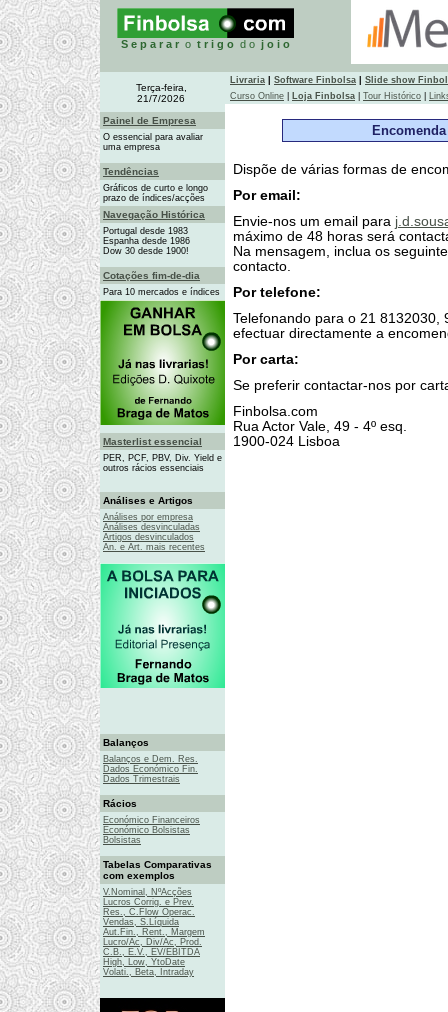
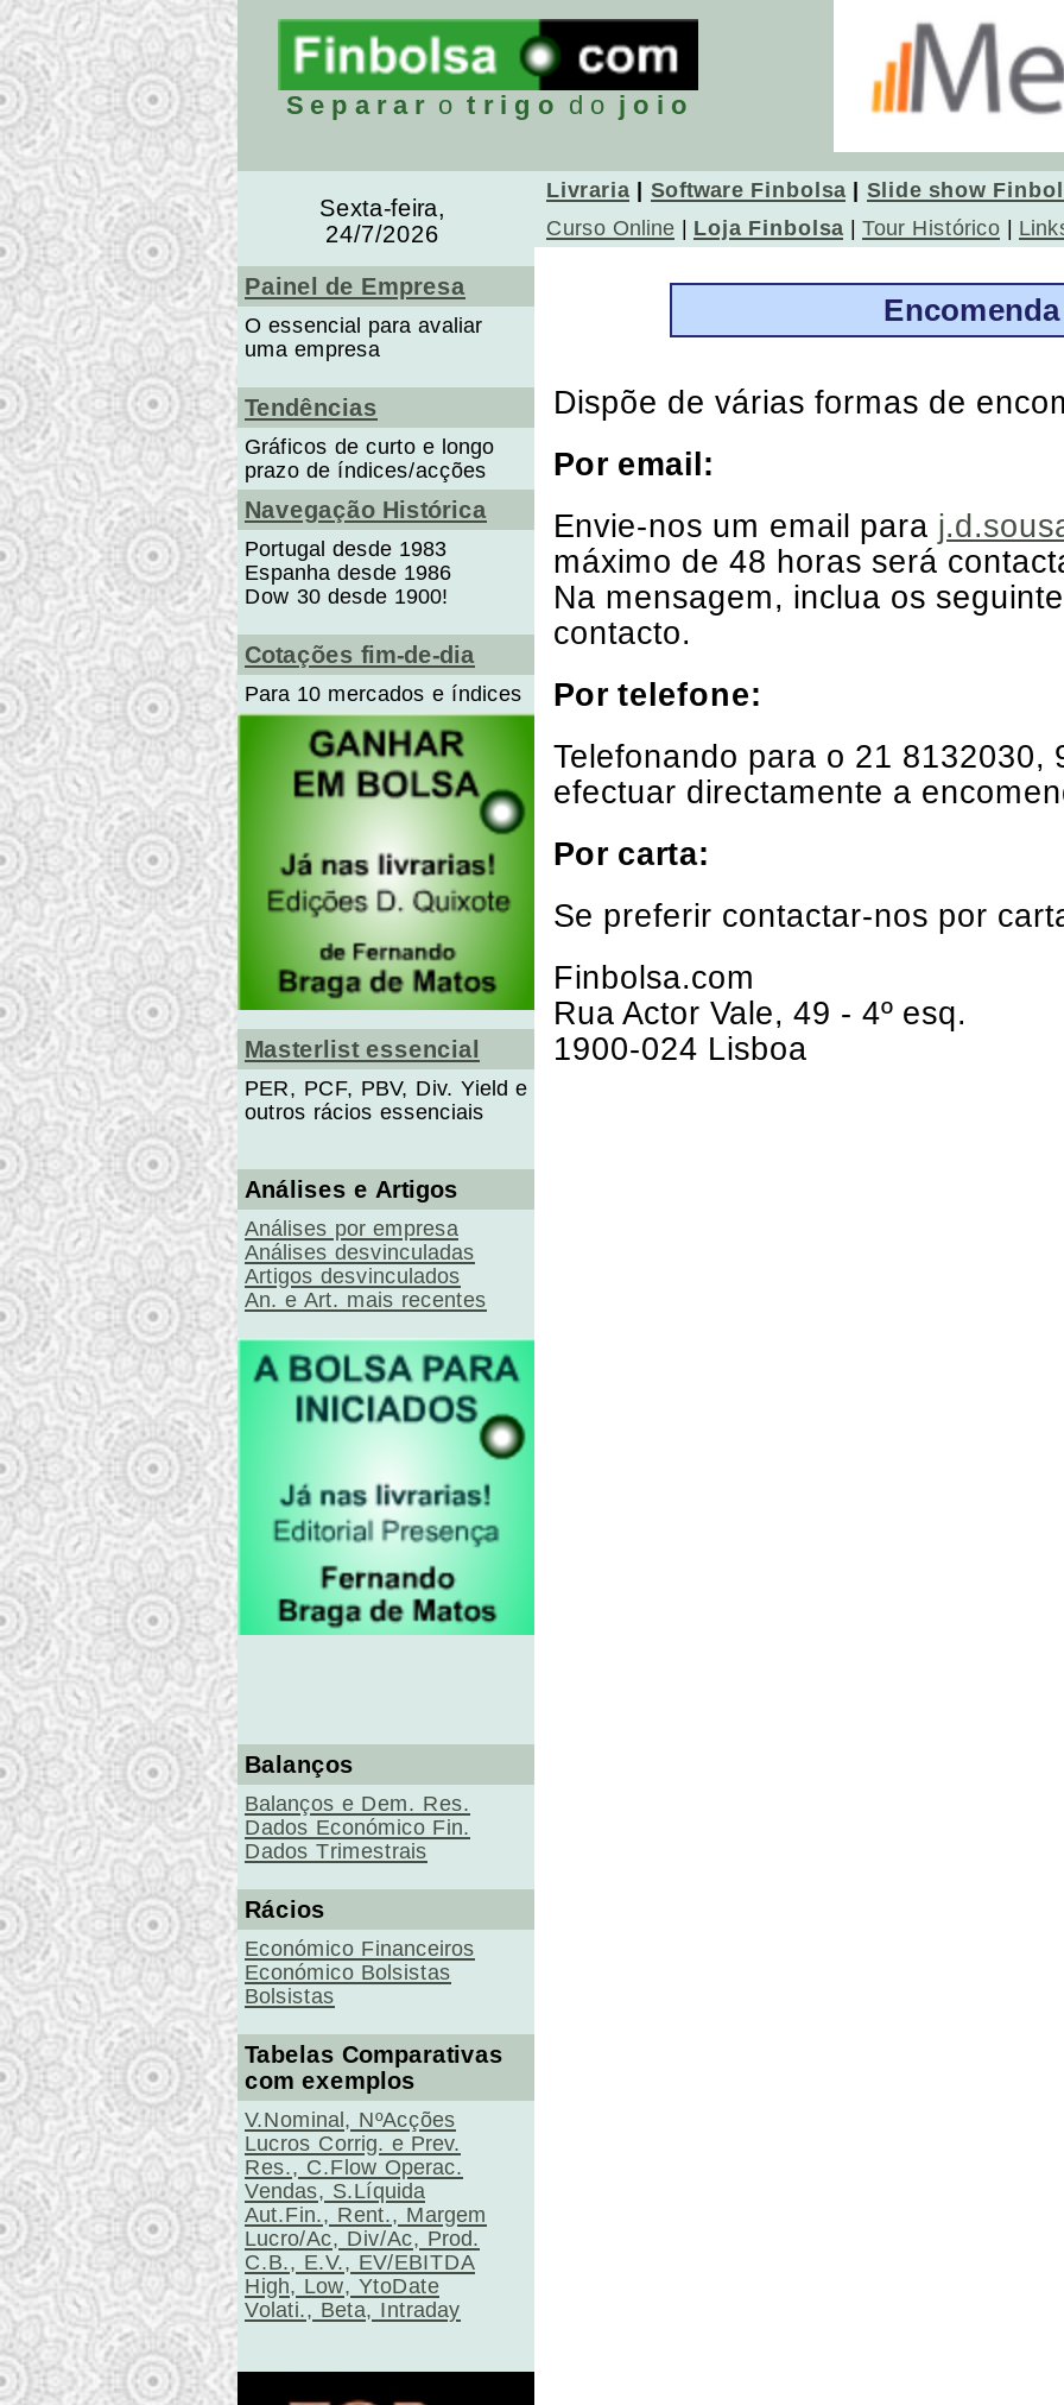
- Terça-feira,
- 21/7/2026
+ Sexta-feira,
+ 24/7/2026
